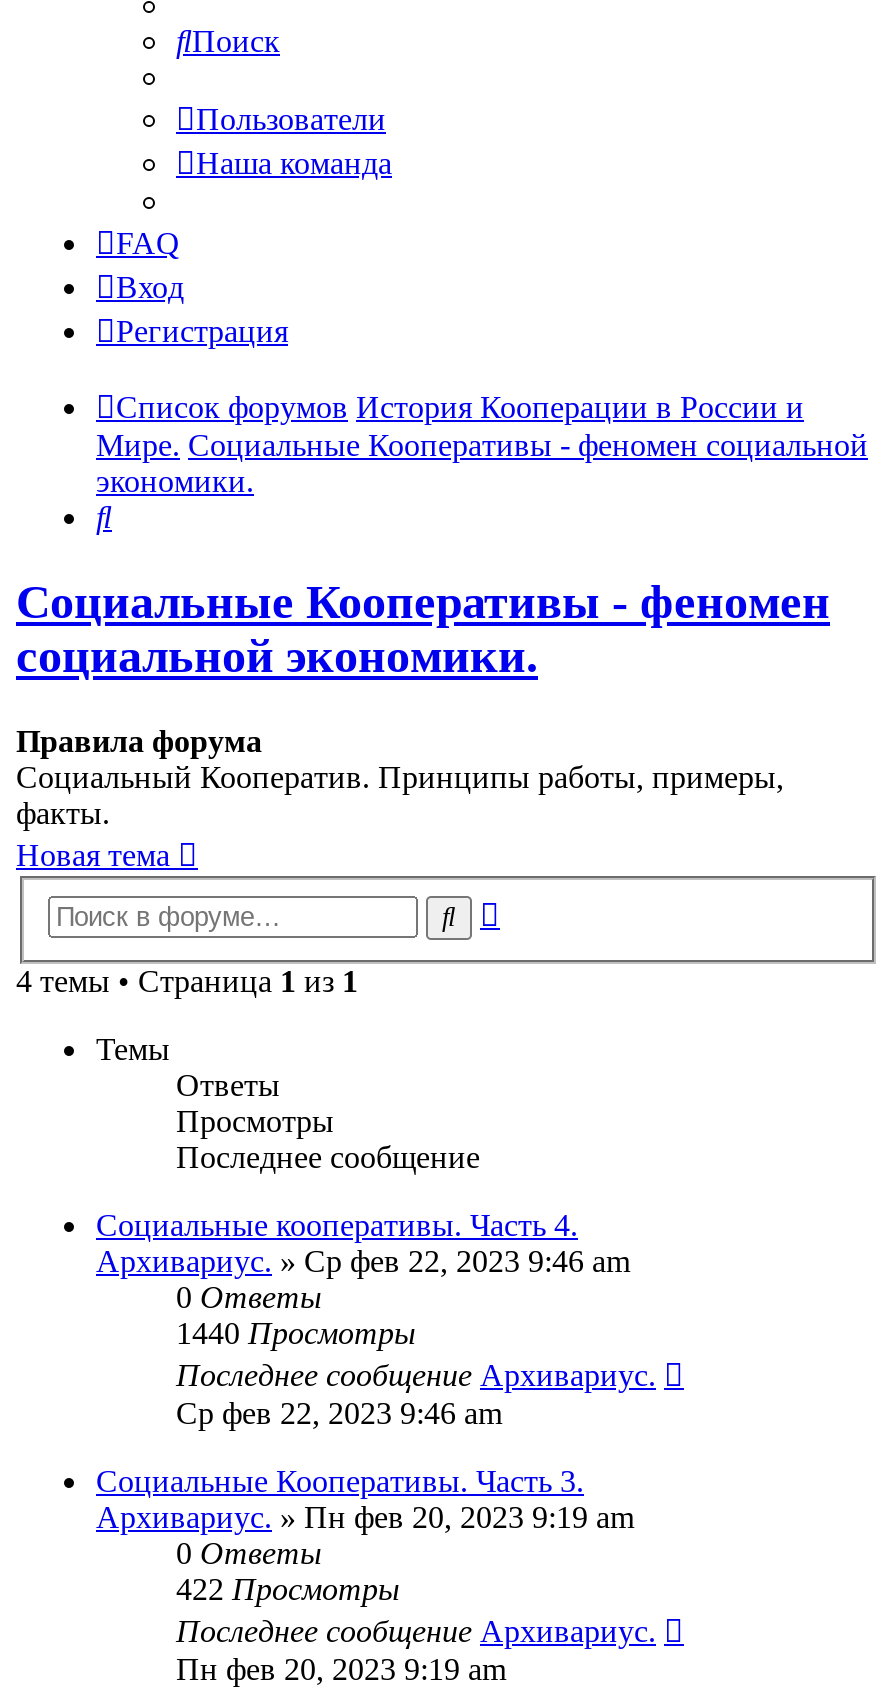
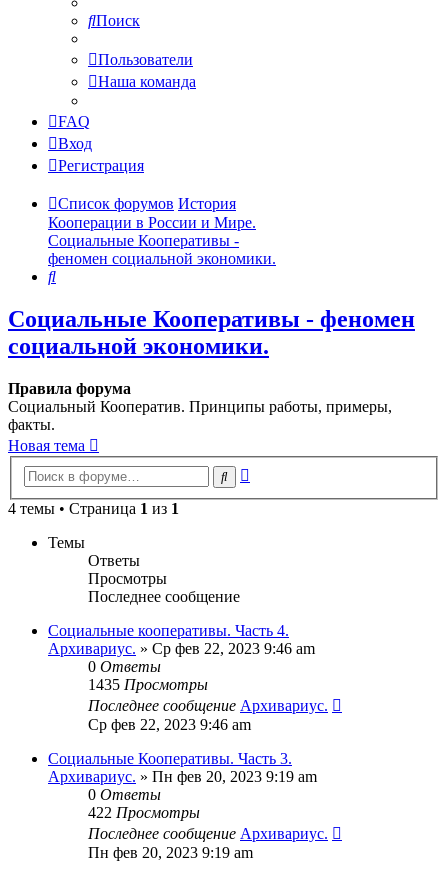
- 1440 Просмотры
+ 1435 Просмотры
